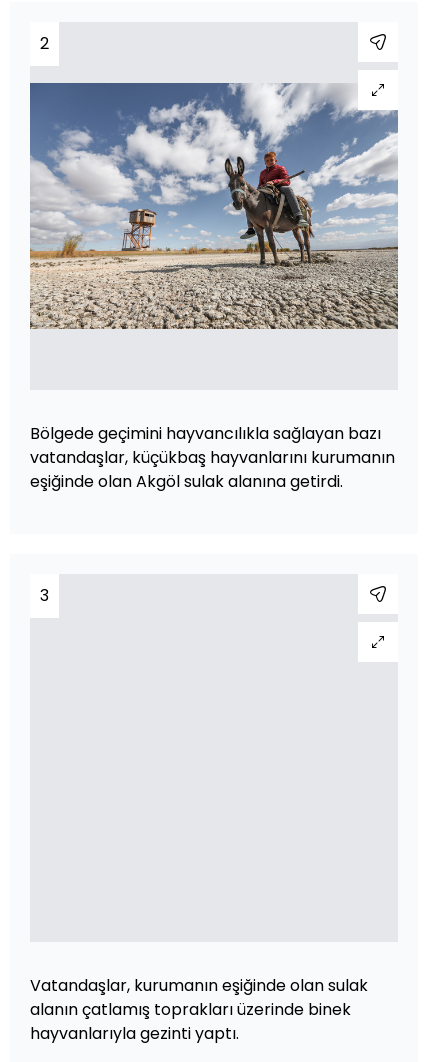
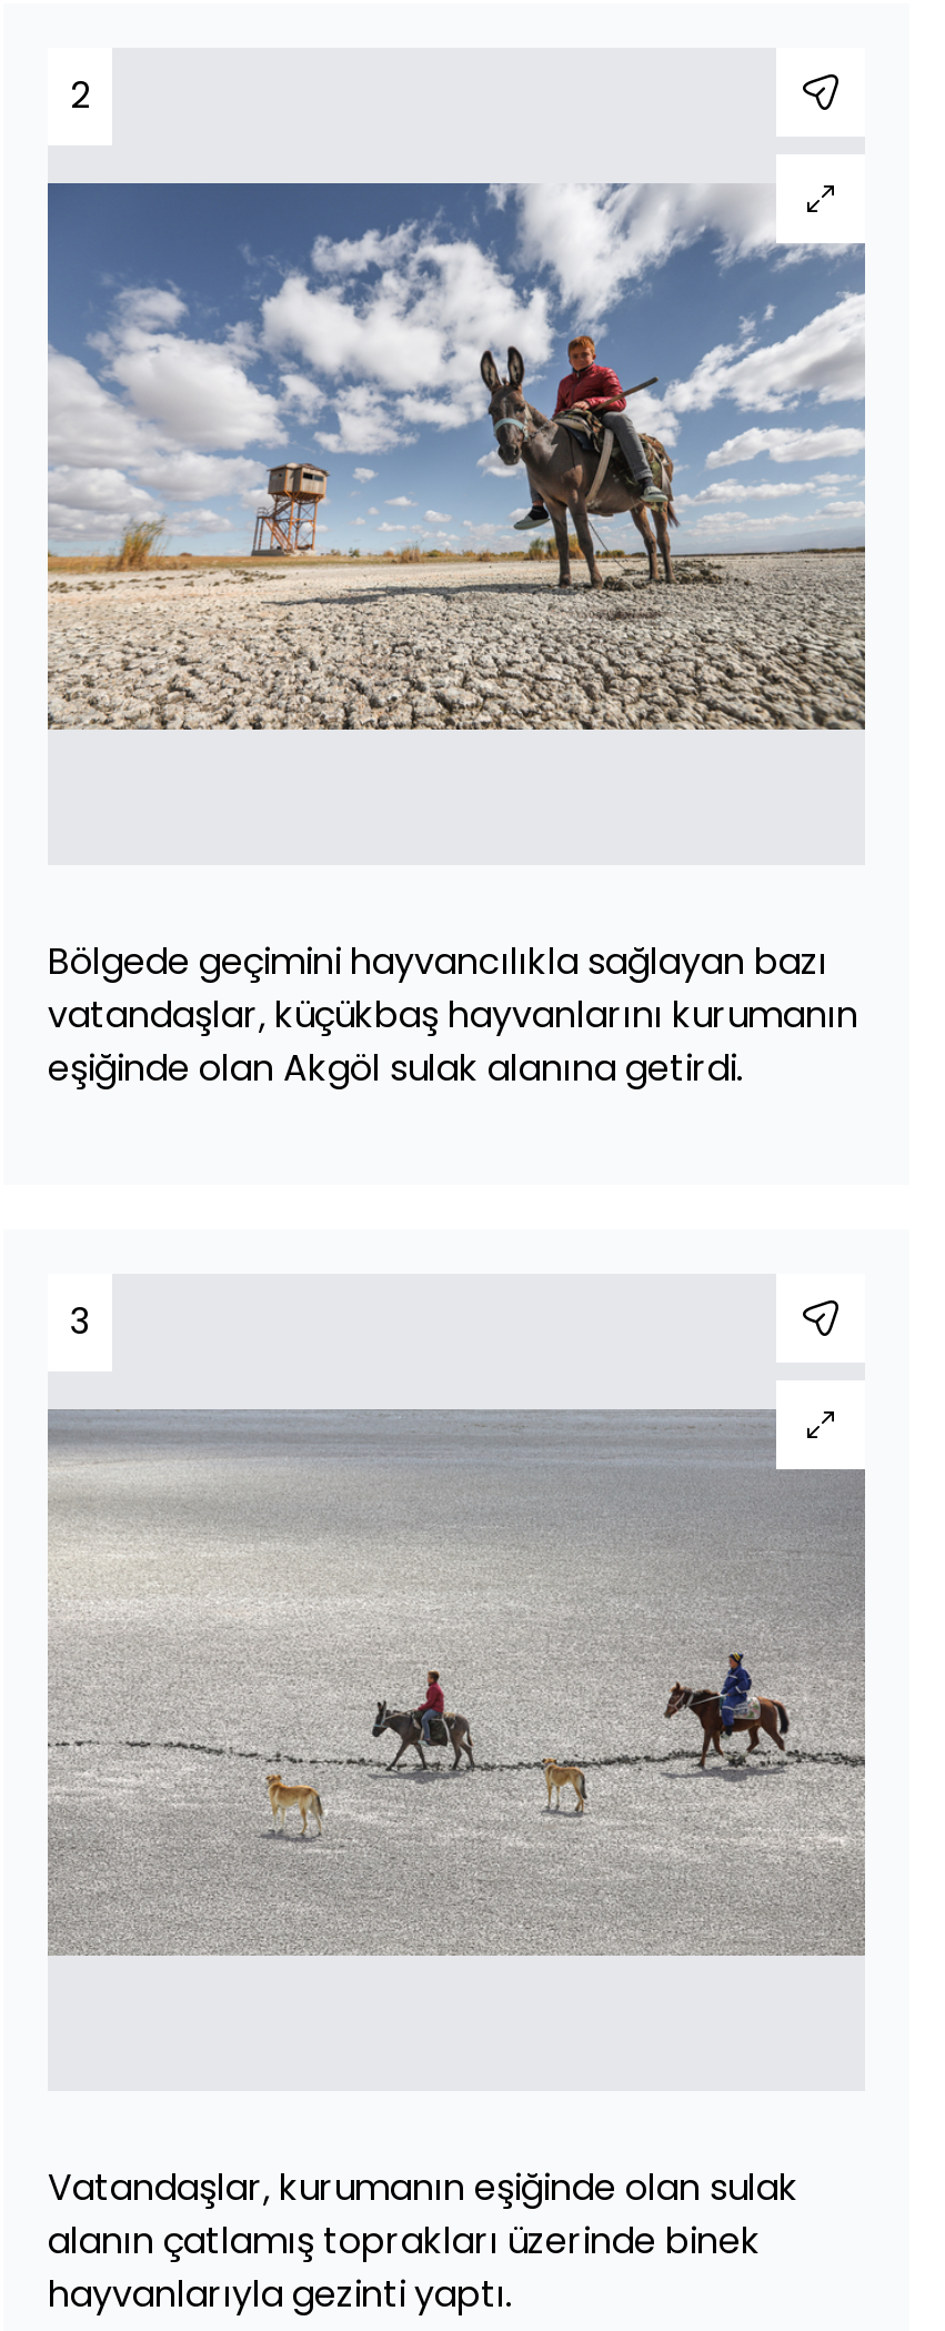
+ [image]
